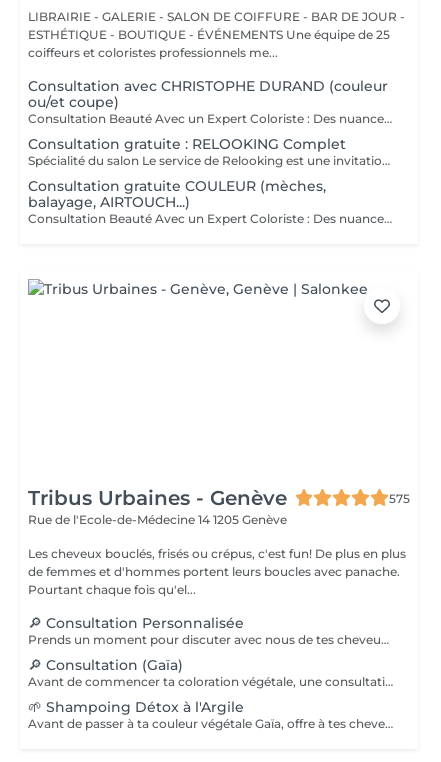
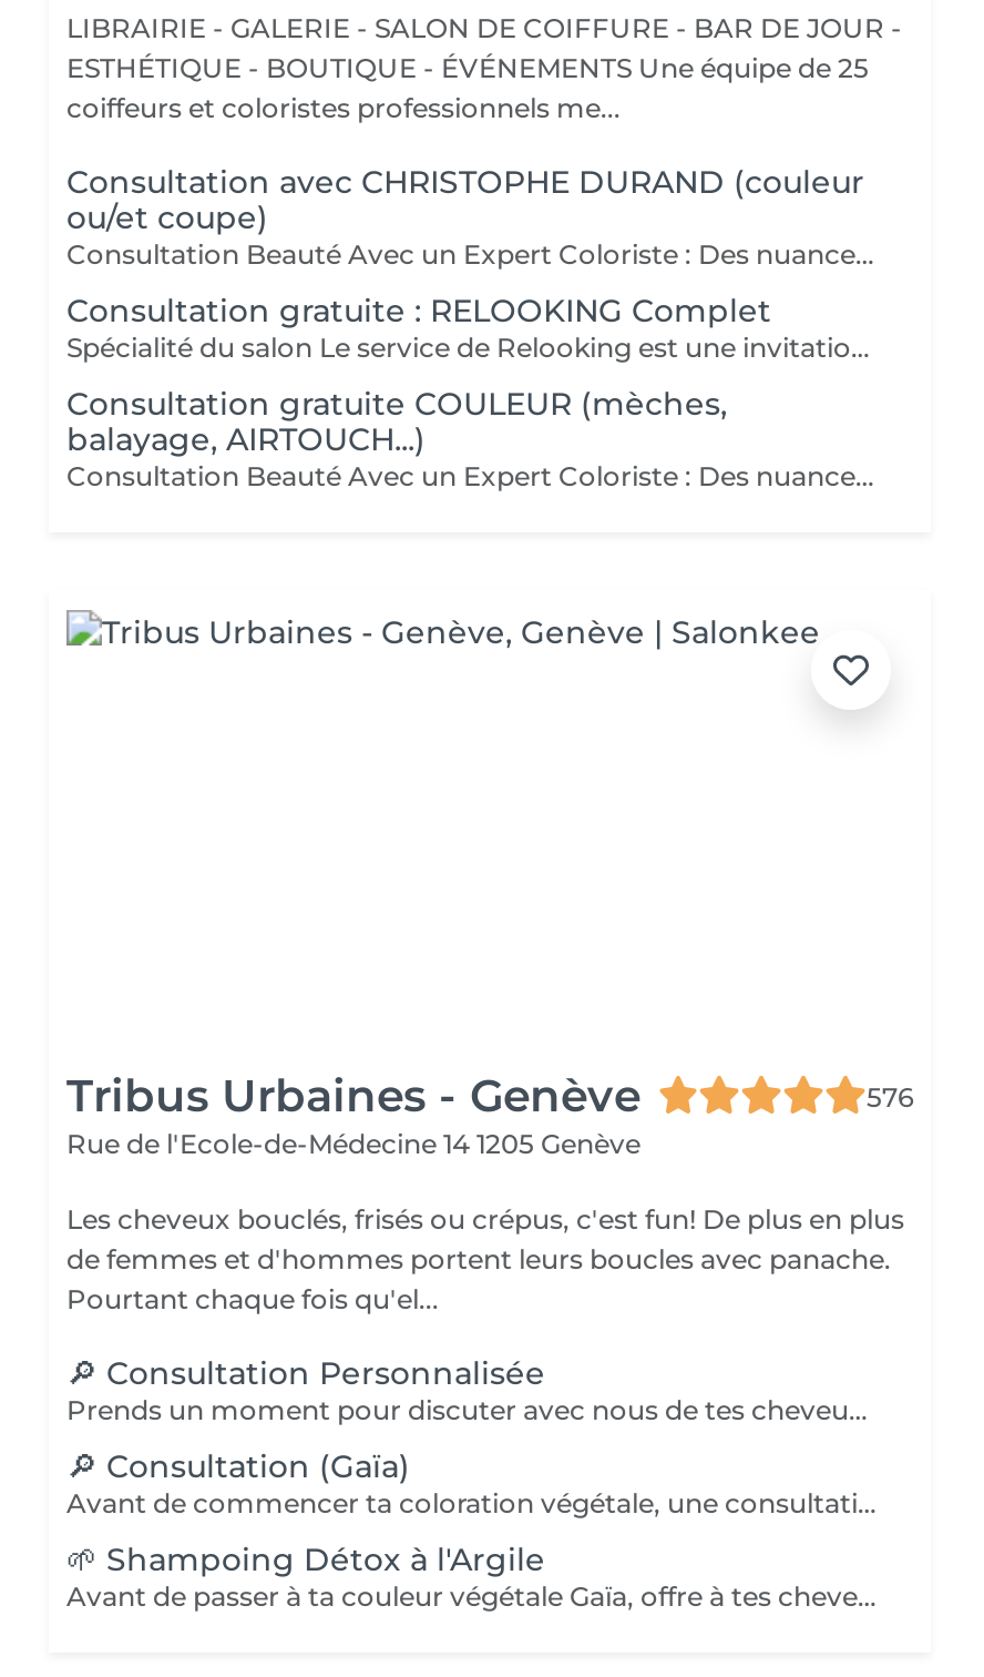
- 575
+ 576
